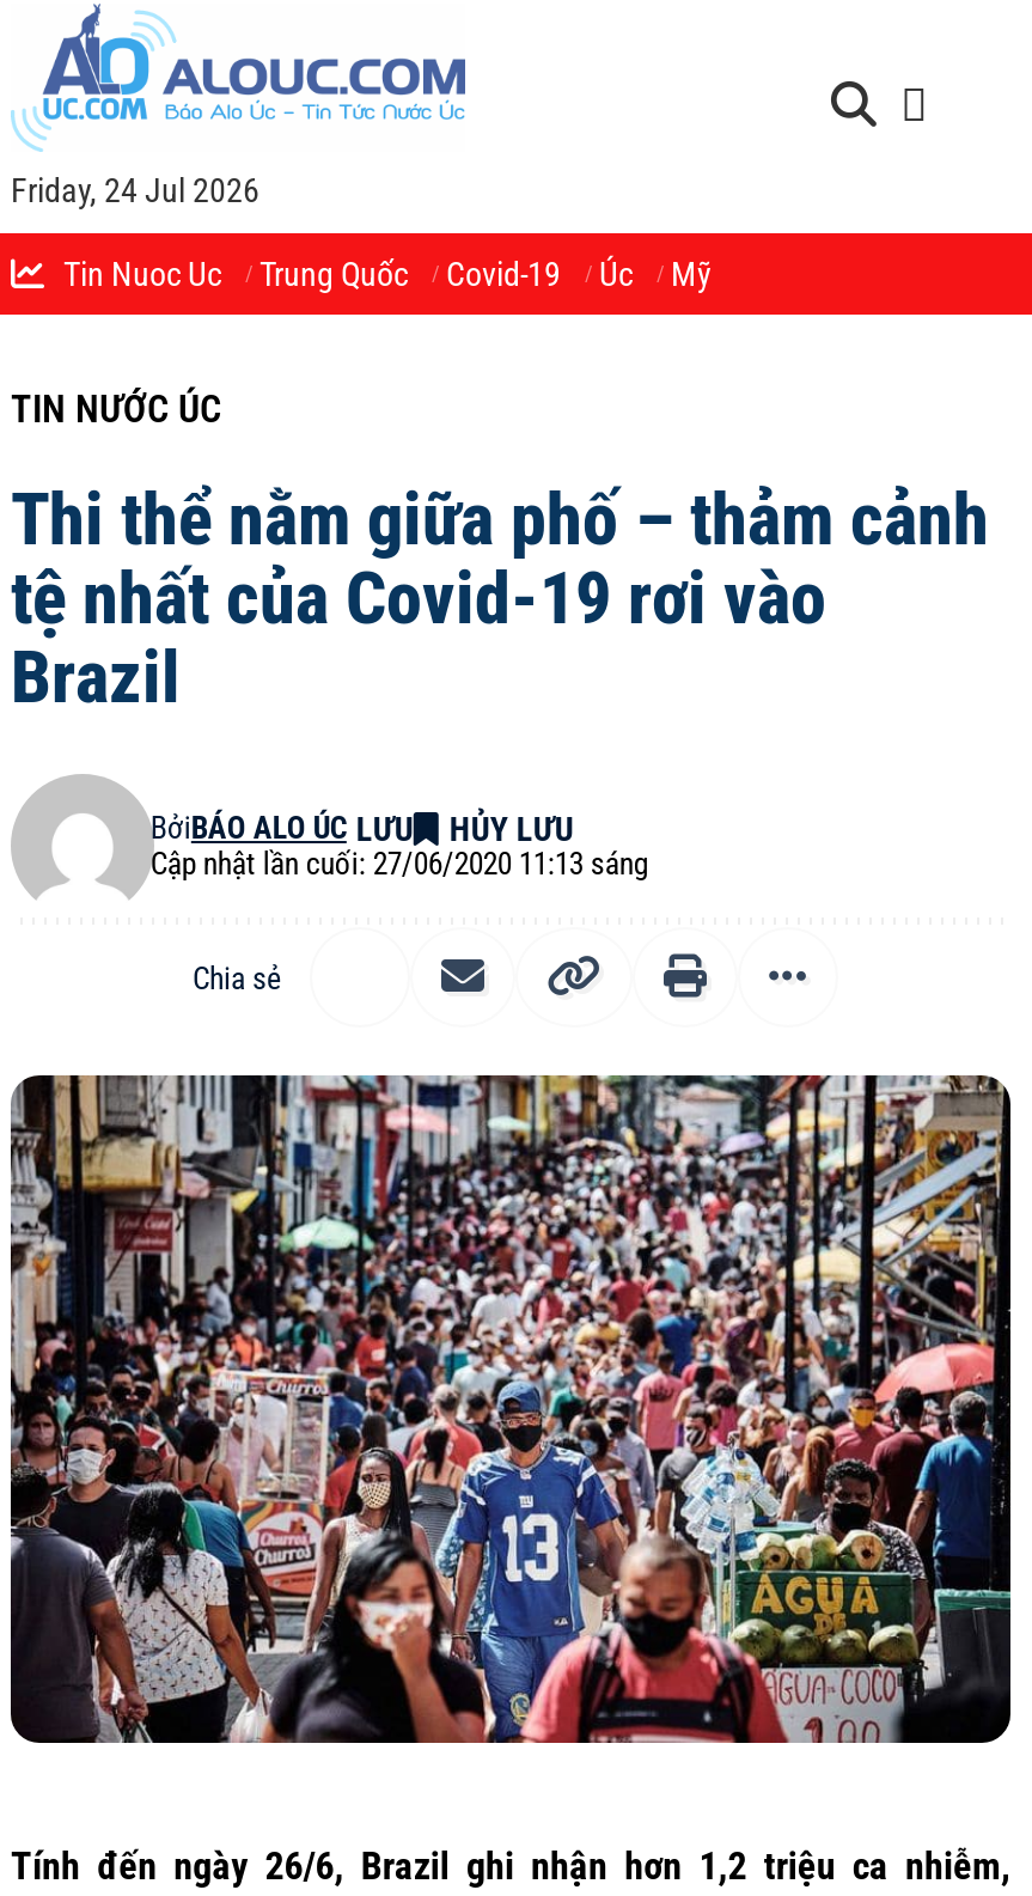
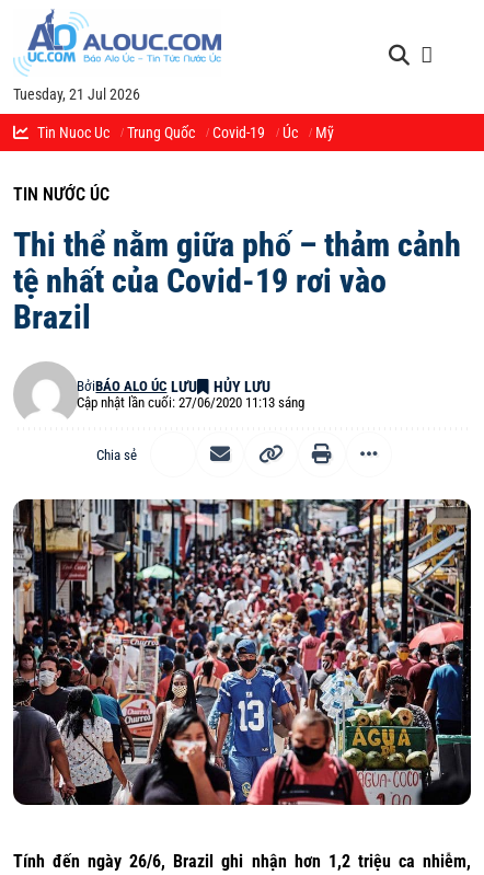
- Friday, 24 Jul 2026
+ Tuesday, 21 Jul 2026
